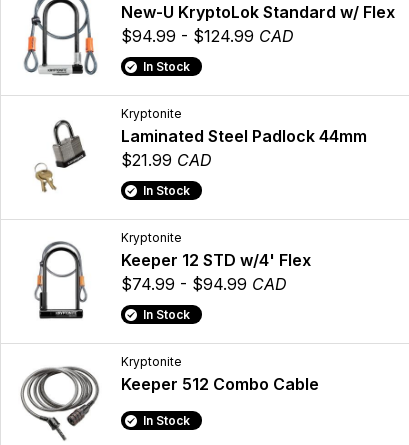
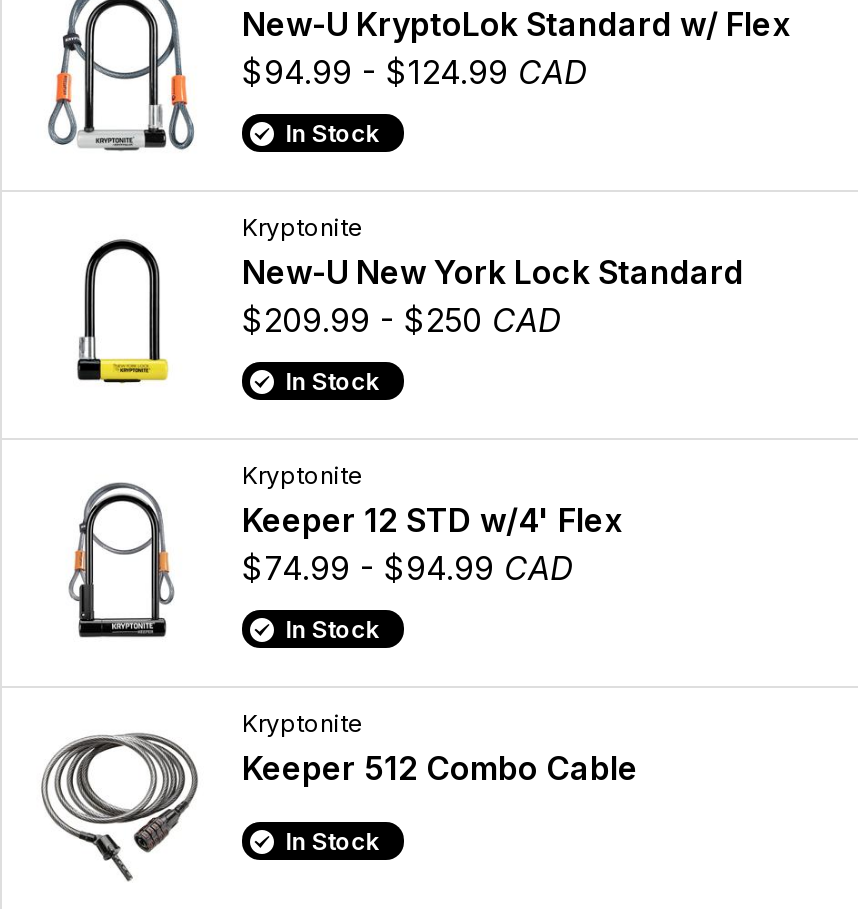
- [image]
- Laminated Steel Padlock 44mm
- $21.99 CAD
+ [image]
+ New-U New York Lock Standard
+ $209.99 - $250 CAD
